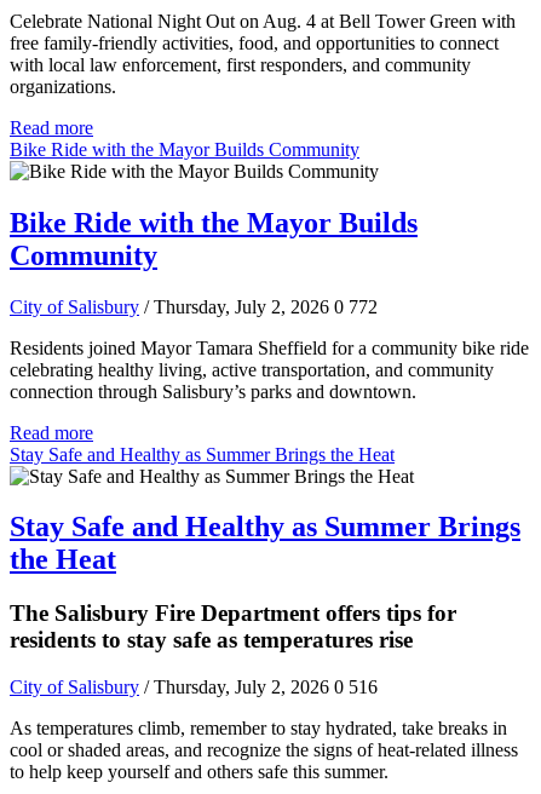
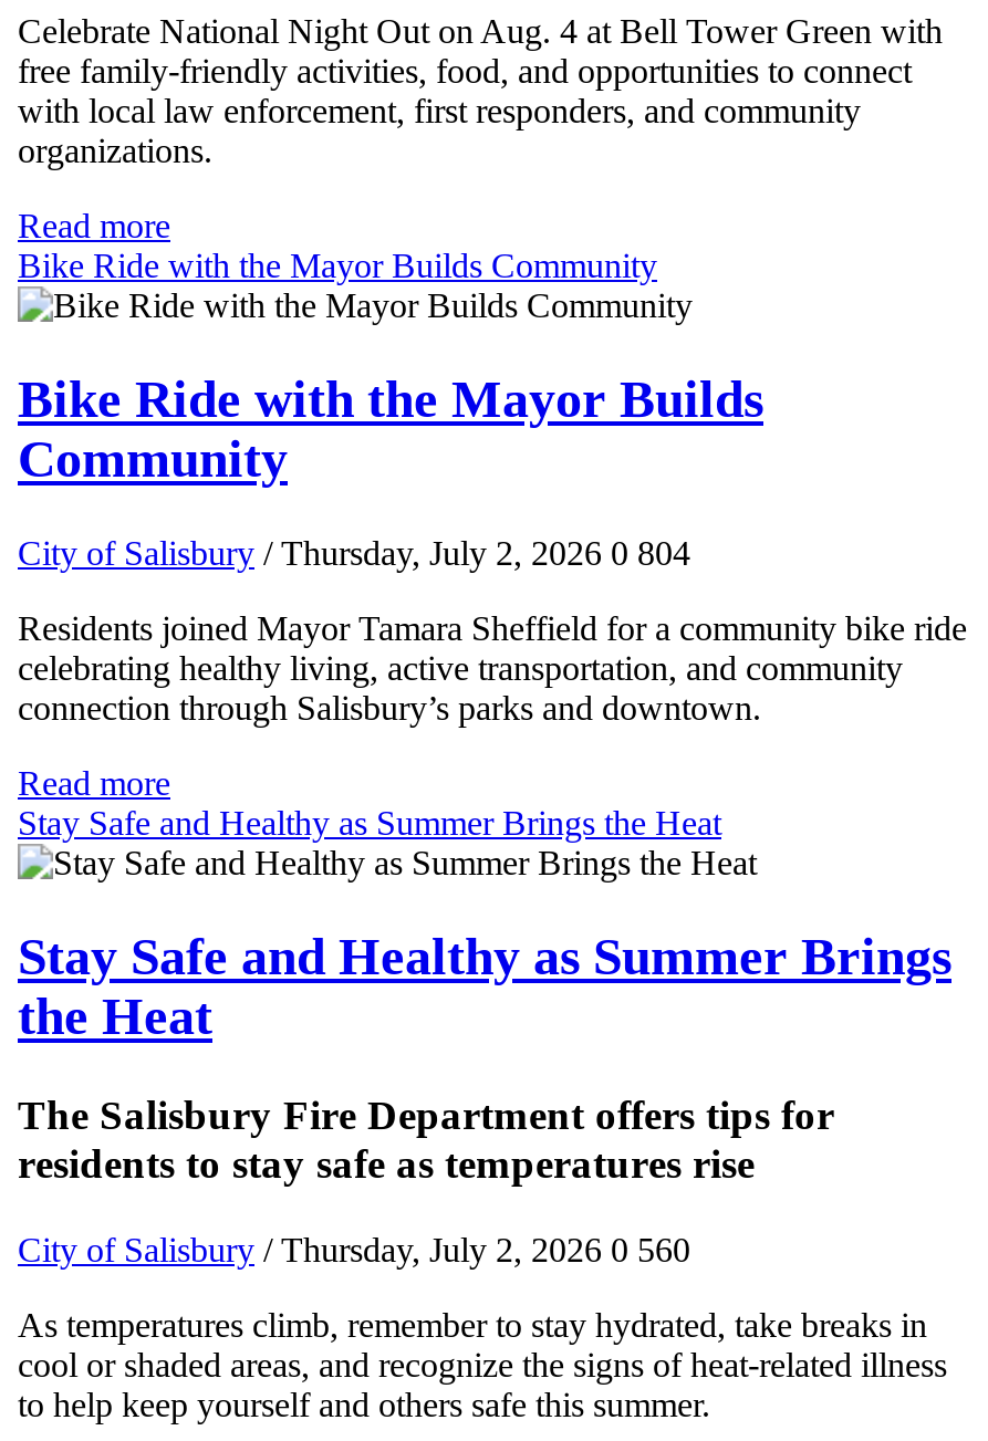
- City of Salisbury / Thursday, July 2, 2026 0 772
+ City of Salisbury / Thursday, July 2, 2026 0 804

- City of Salisbury / Thursday, July 2, 2026 0 516
+ City of Salisbury / Thursday, July 2, 2026 0 560
